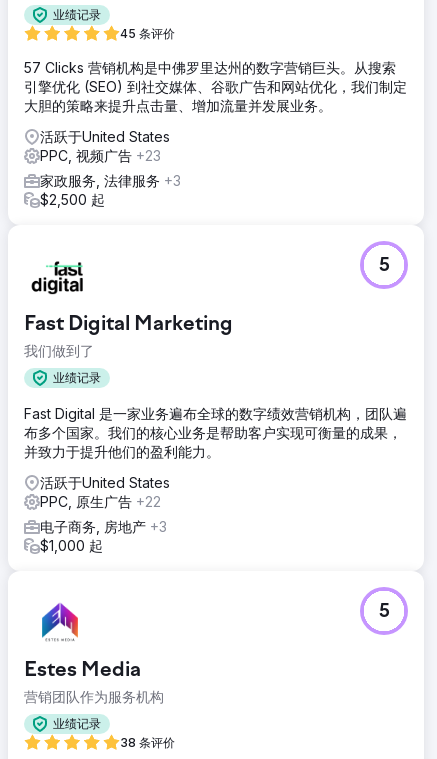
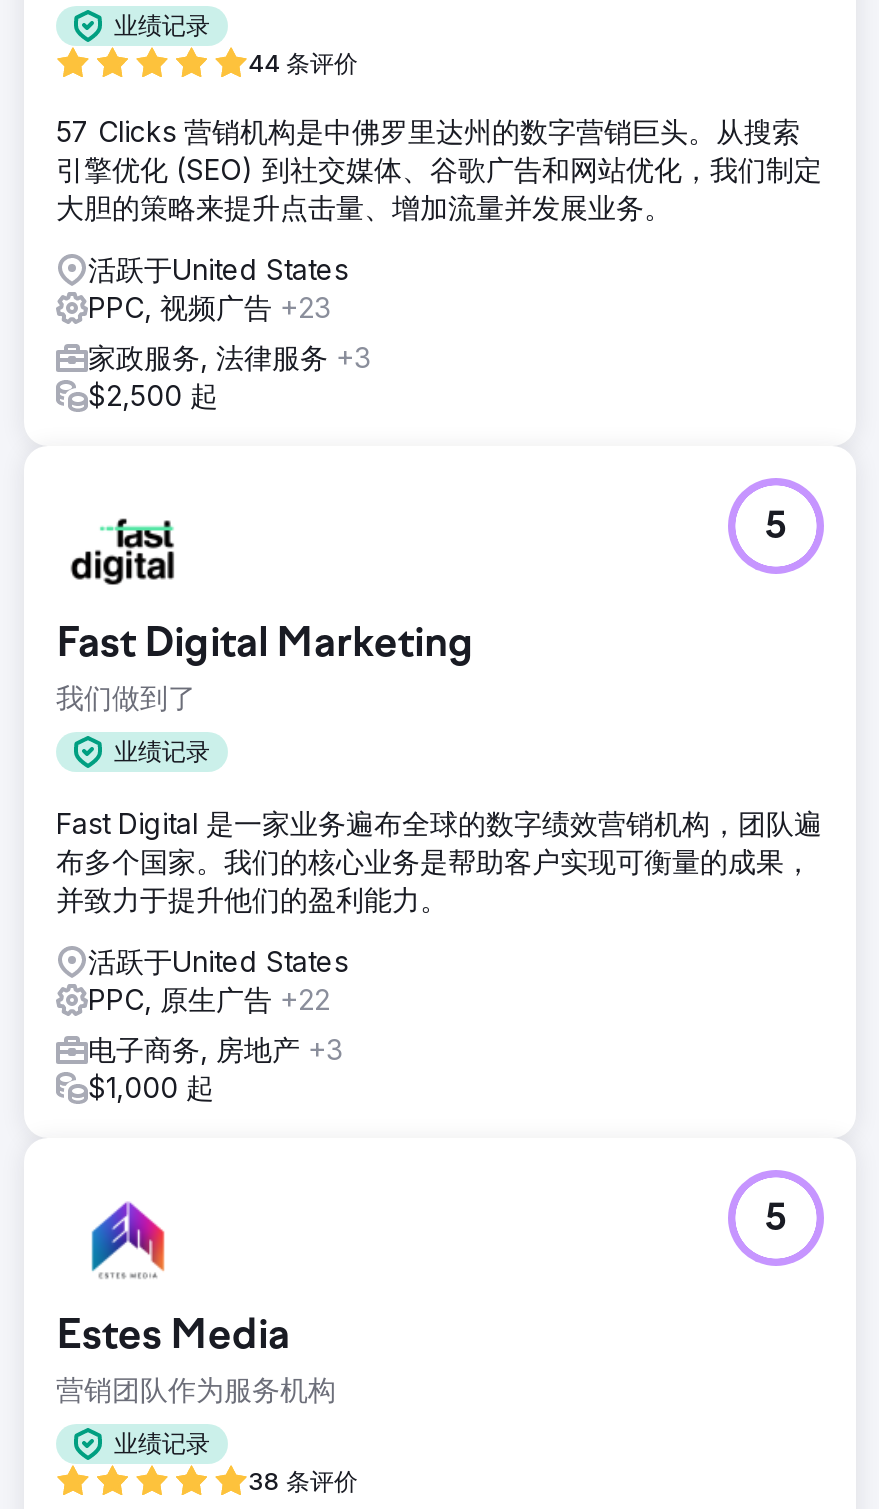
- 45 条评价
+ 44 条评价
